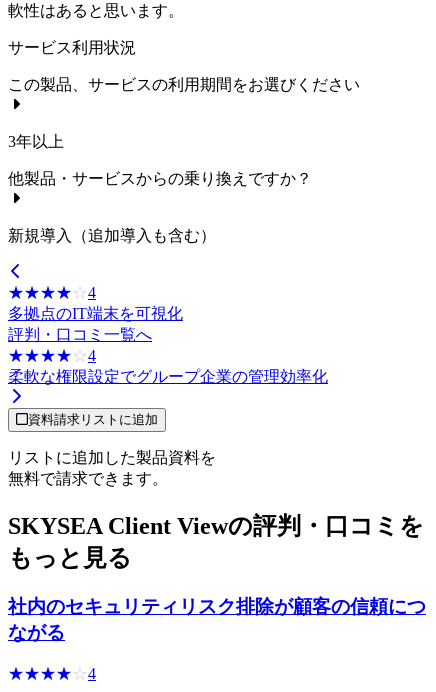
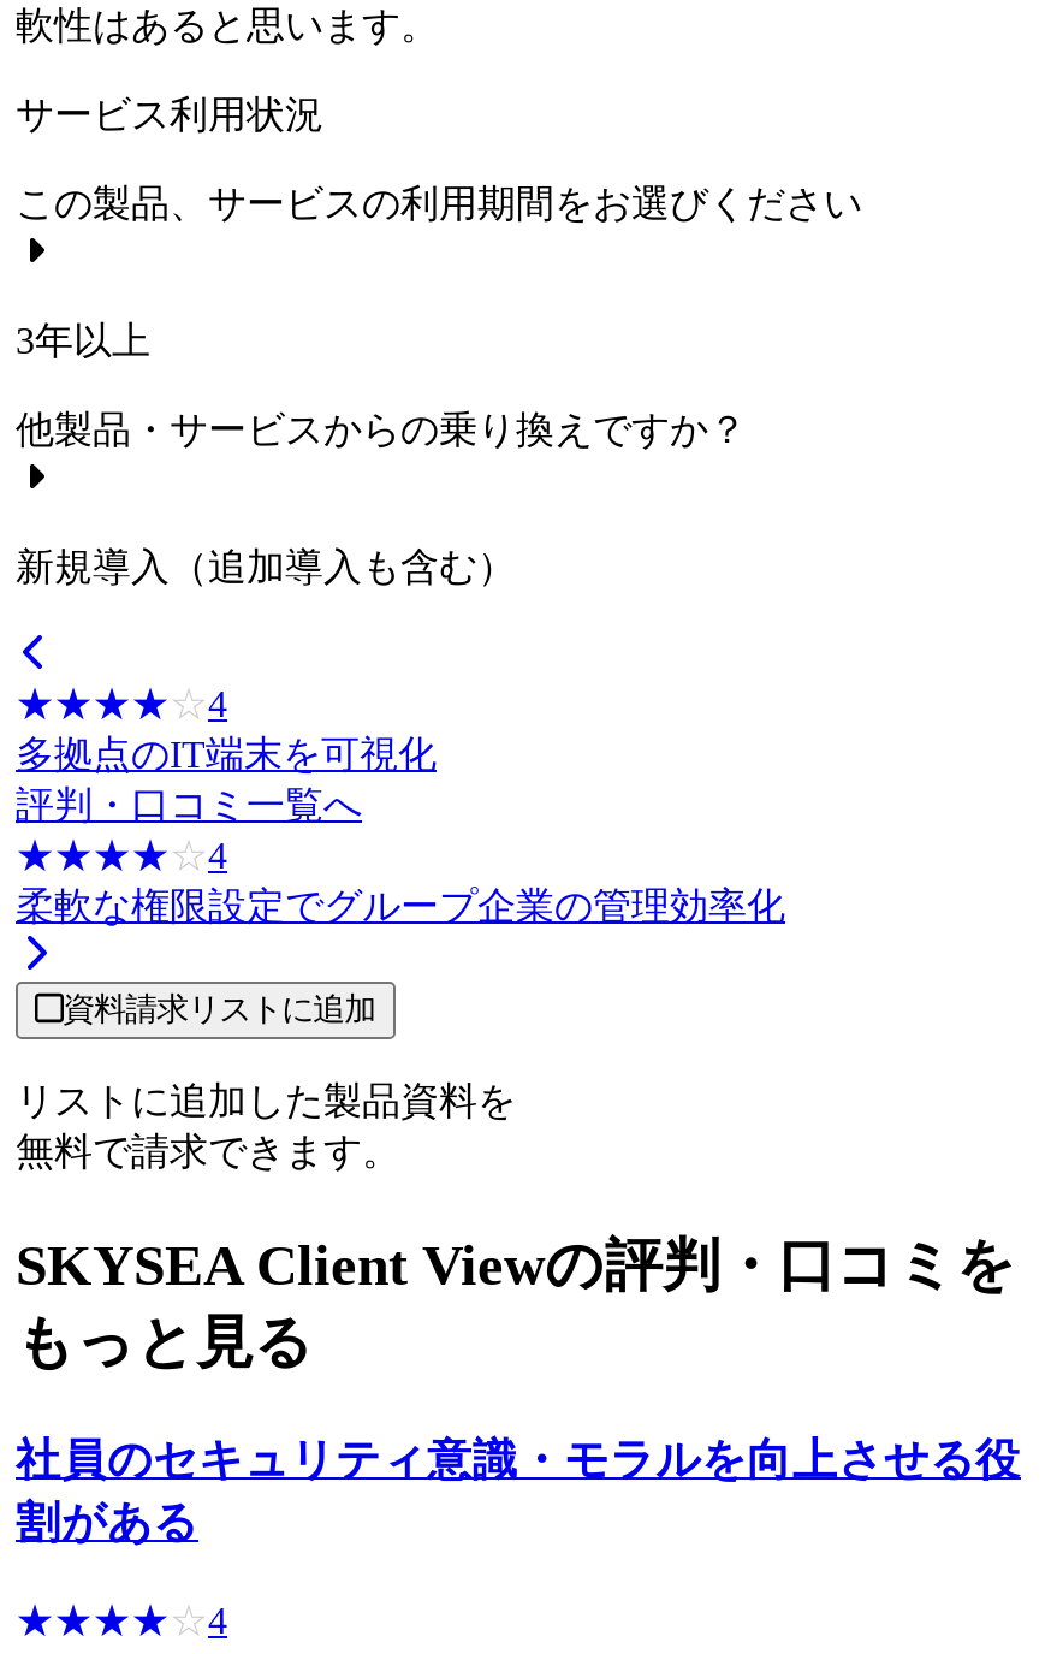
- 社内のセキュリティリスク排除が顧客の信頼につ
- ながる
+ 社員のセキュリティ意識・モラルを向上させる役
+ 割がある
